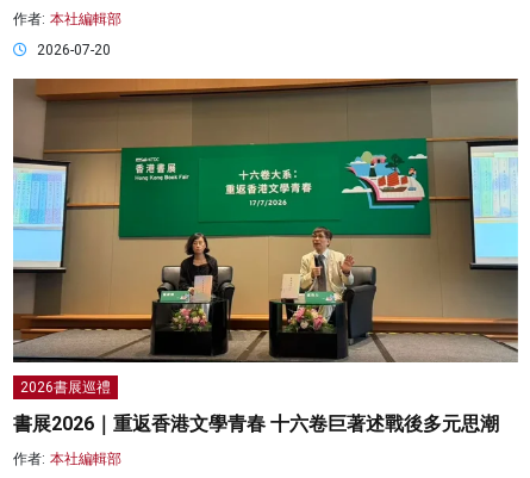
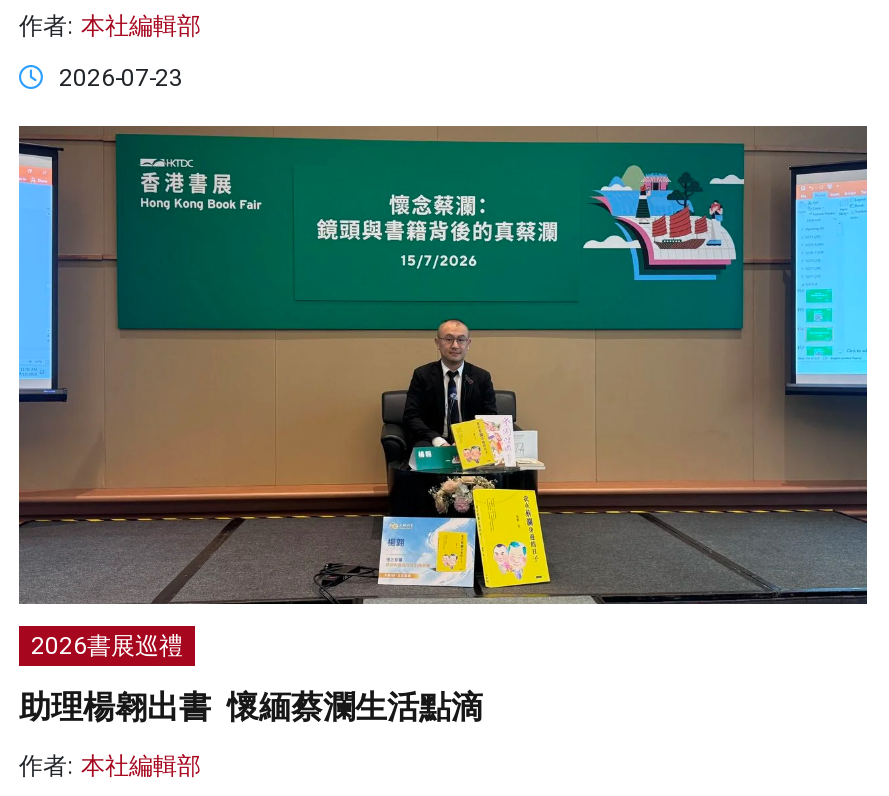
- 2026-07-20
+ 2026-07-23

- [image]
+ [image]

- 書展2026｜重返香港文學青春 十六卷巨著述戰後多元思潮
+ 助理楊翱出書 懷緬蔡瀾生活點滴
